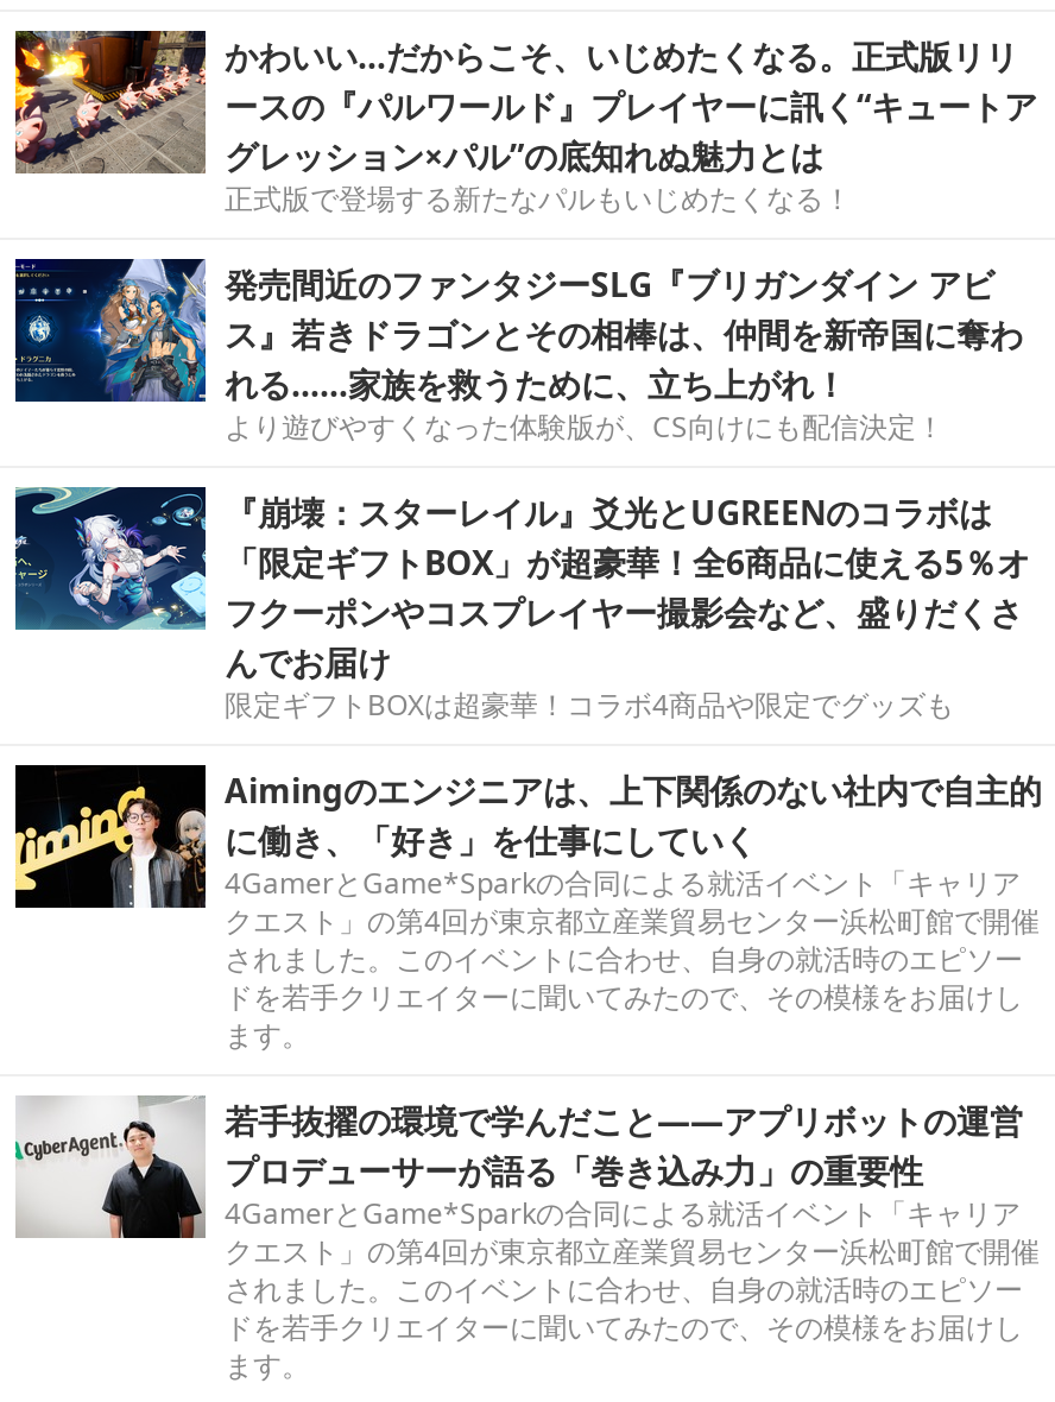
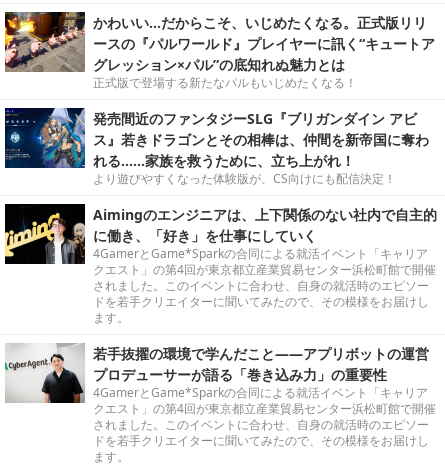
- [image]
- 『崩壊：スターレイル』爻光とUGREENのコラボは
- 「限定ギフトBOX」が超豪華！全6商品に使える5％オ
- フクーポンやコスプレイヤー撮影会など、盛りだくさ
- んでお届け
- 限定ギフトBOXは超豪華！コラボ4商品や限定でグッズも
